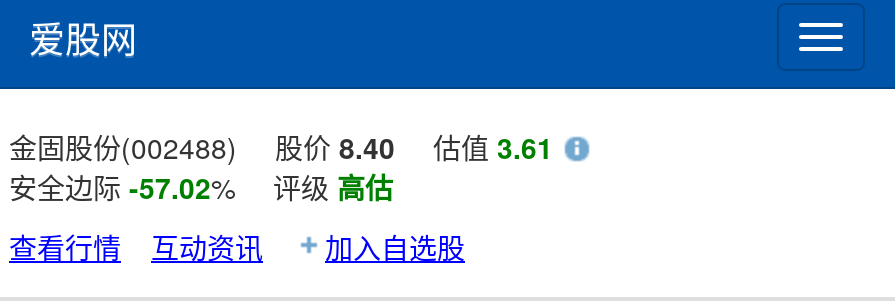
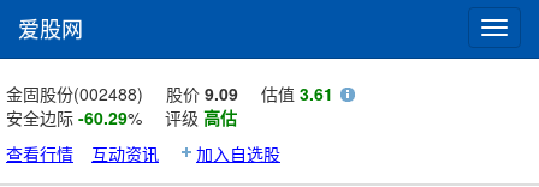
- 金固股份(002488) 股价8.40 估值3.61
+ 金固股份(002488) 股价9.09 估值3.61

- 安全边际-57.02% 评级高估
+ 安全边际-60.29% 评级高估
